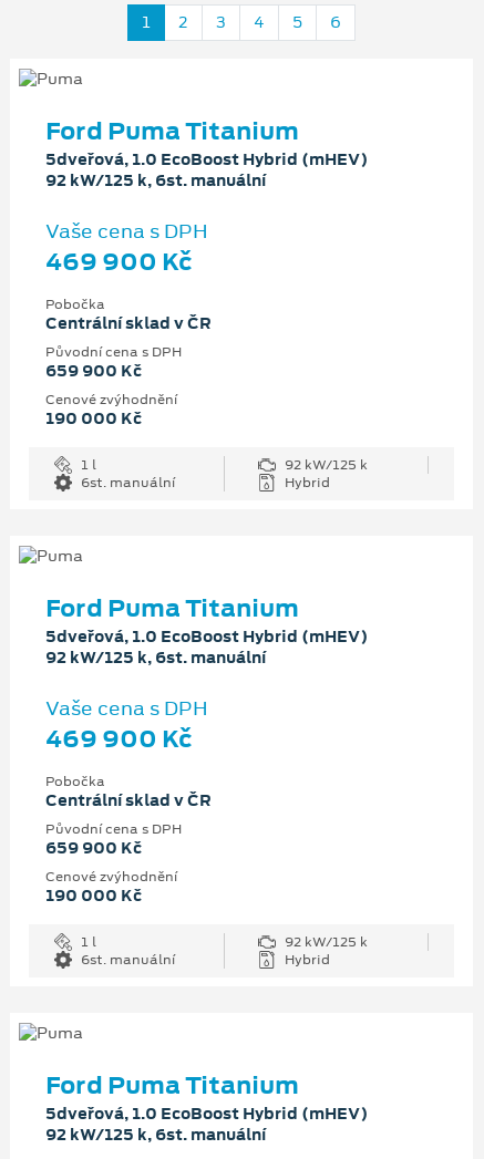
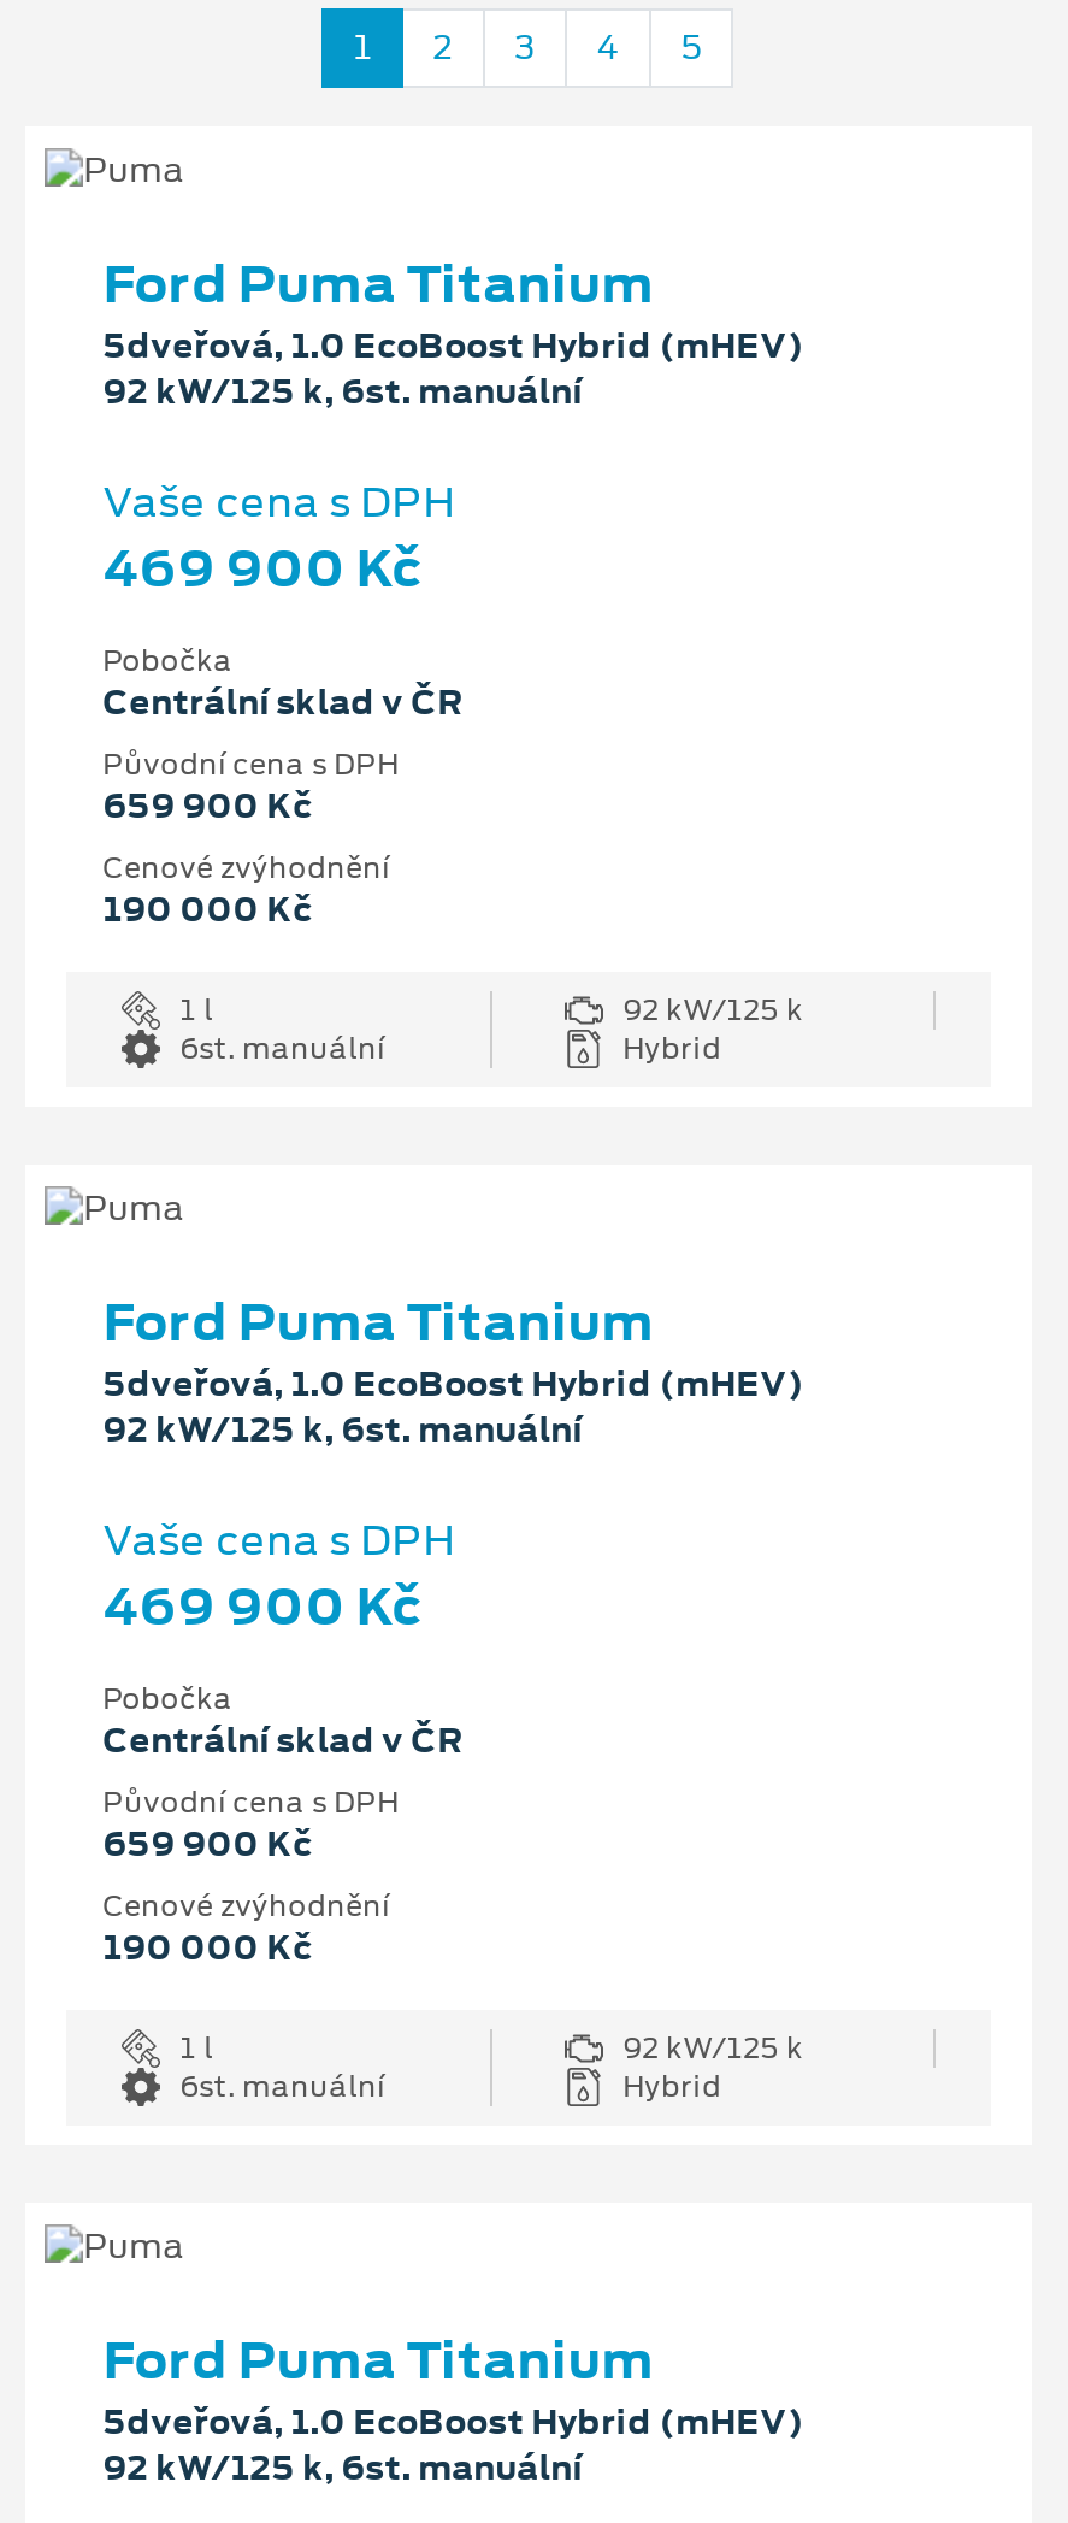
- 6
